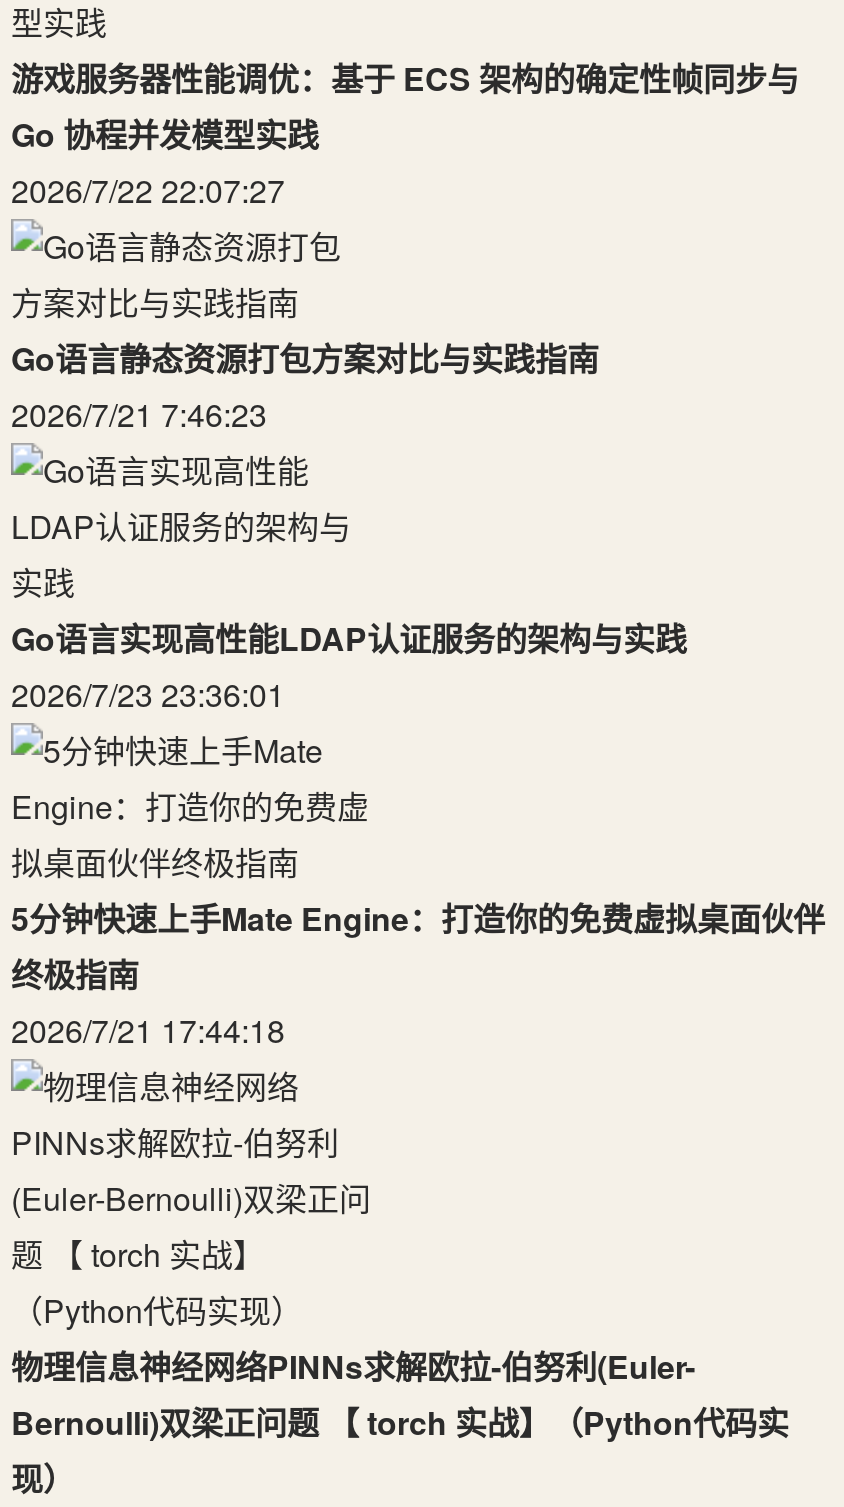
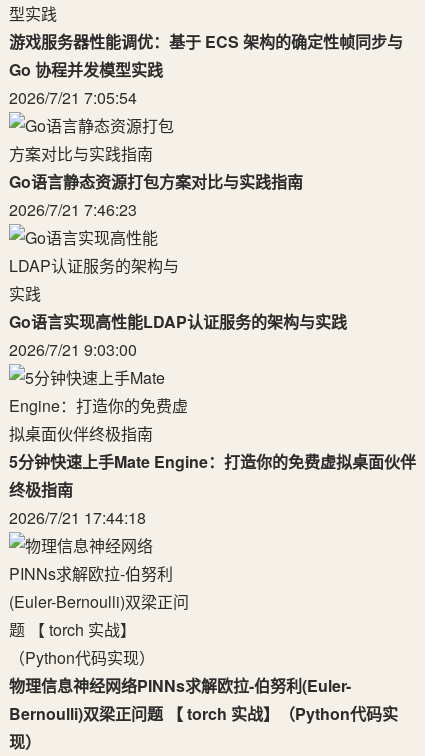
- 2026/7/22 22:07:27
+ 2026/7/21 7:05:54

- 2026/7/23 23:36:01
+ 2026/7/21 9:03:00
